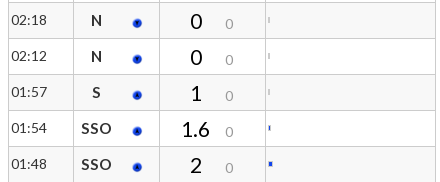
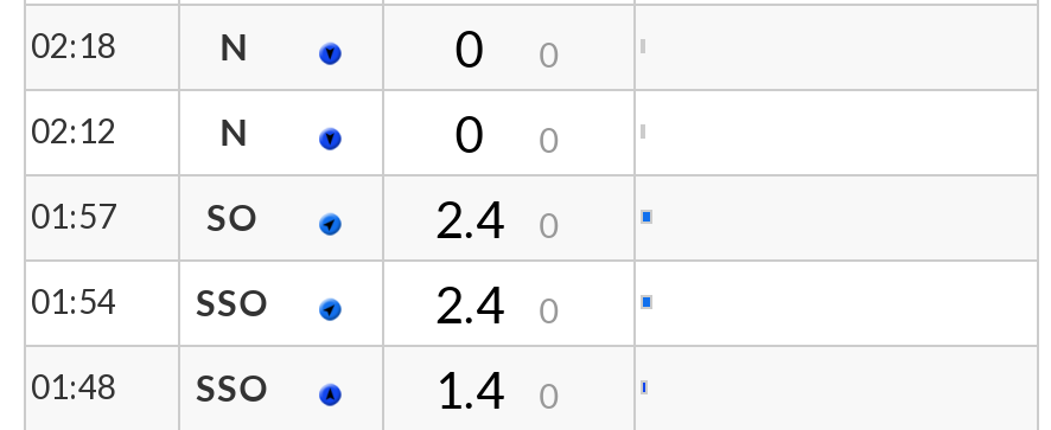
- S
- 1
+ SO
+ 2.4

- 1.6 0
+ 2.4 0

- 2 0
+ 1.4 0
